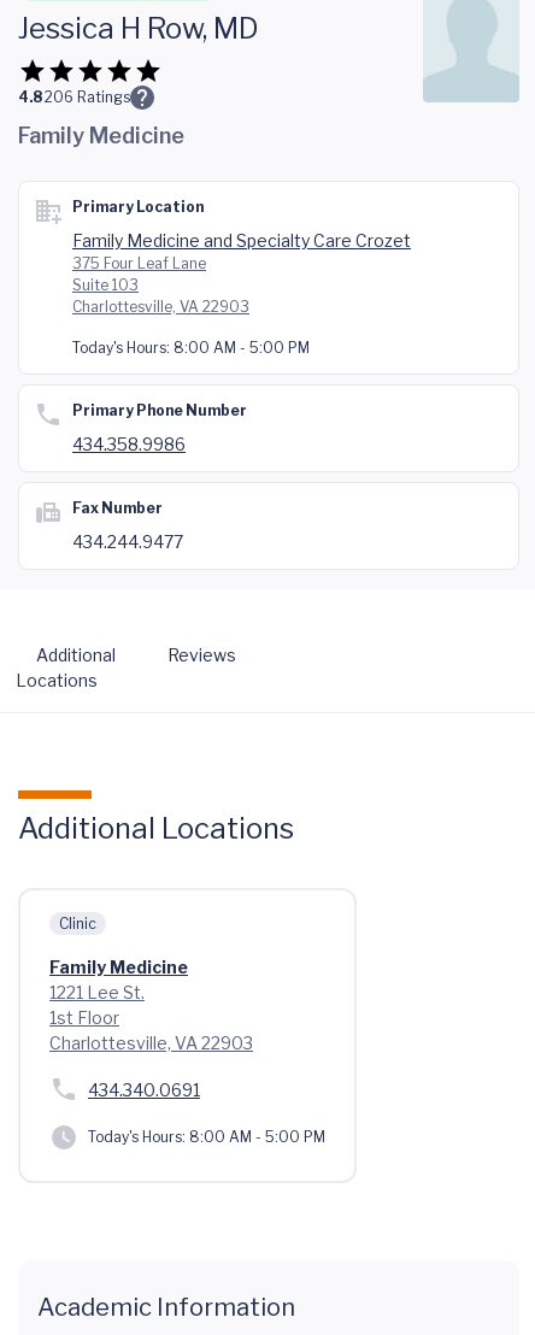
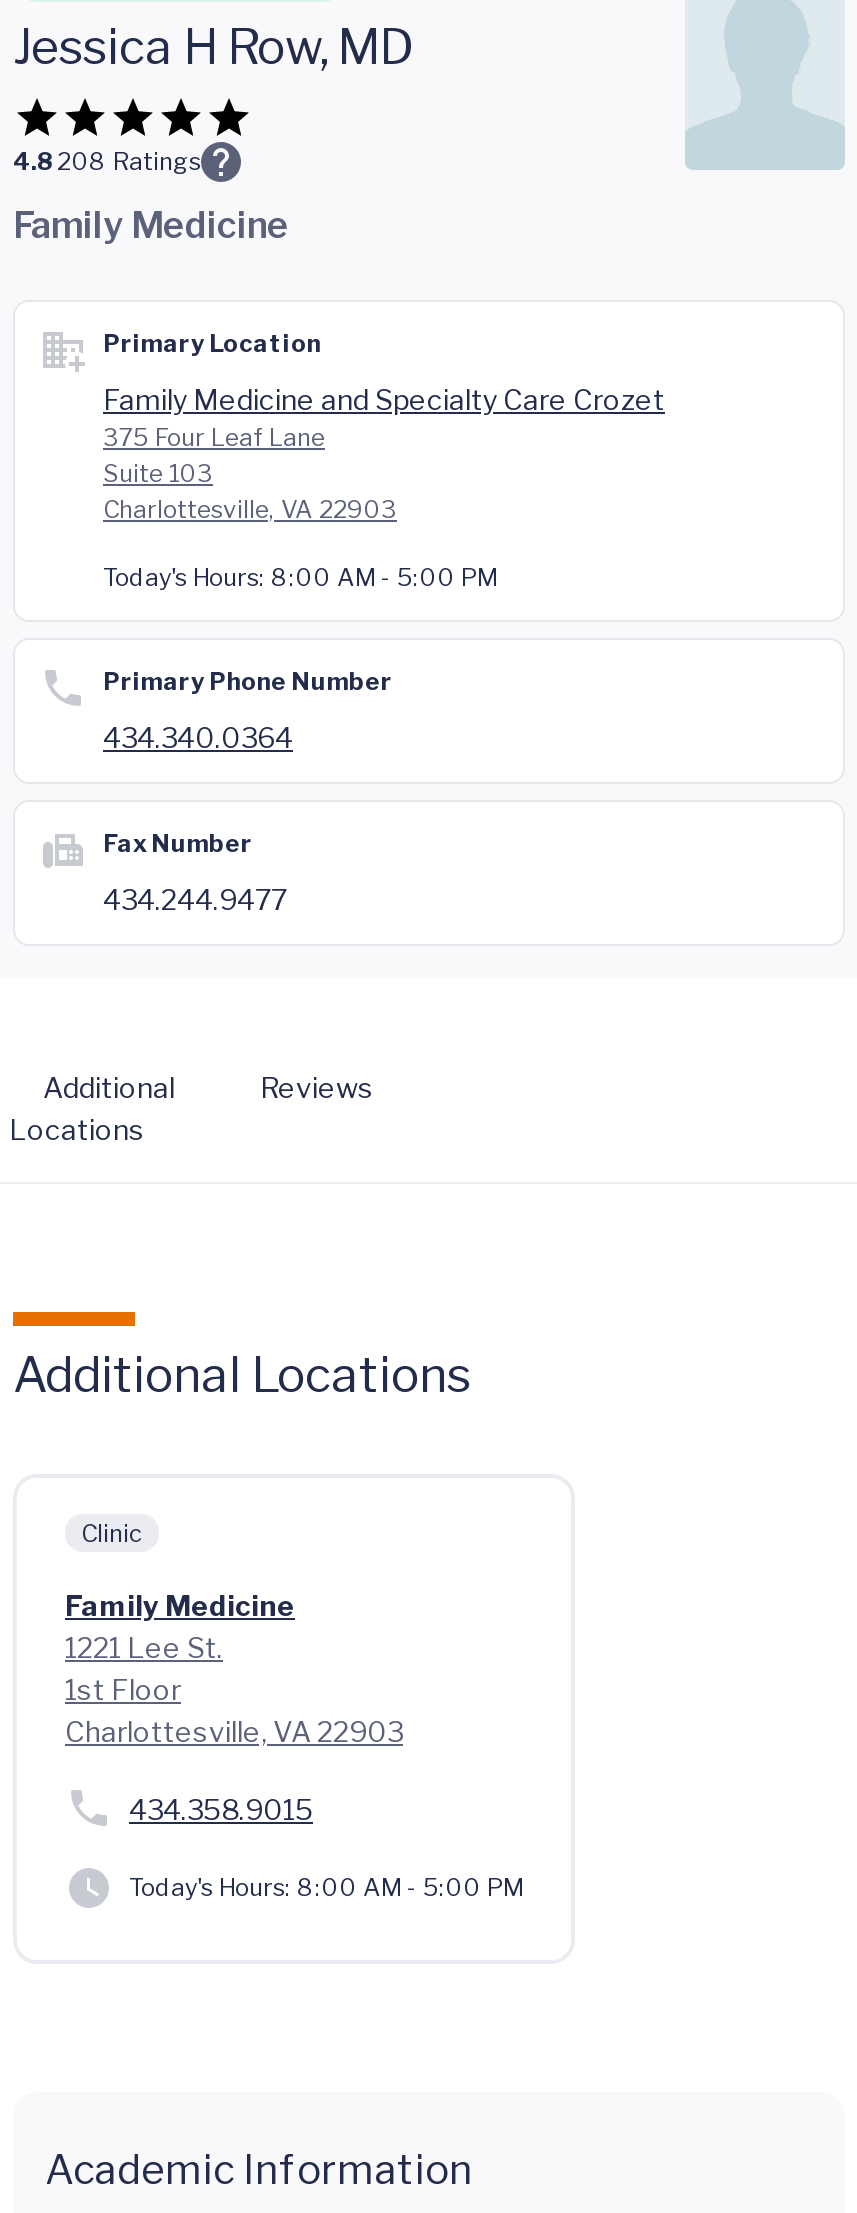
- 4.8 206 Ratings
+ 4.8 208 Ratings

- 434.358.9986
+ 434.340.0364

- 434.340.0691
+ 434.358.9015
